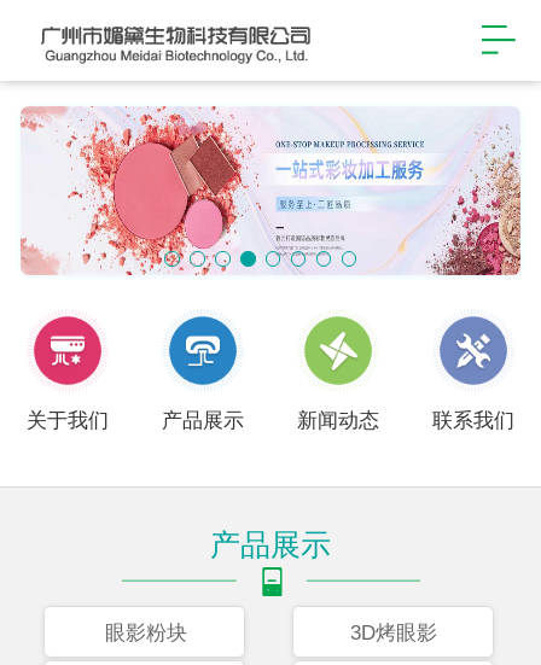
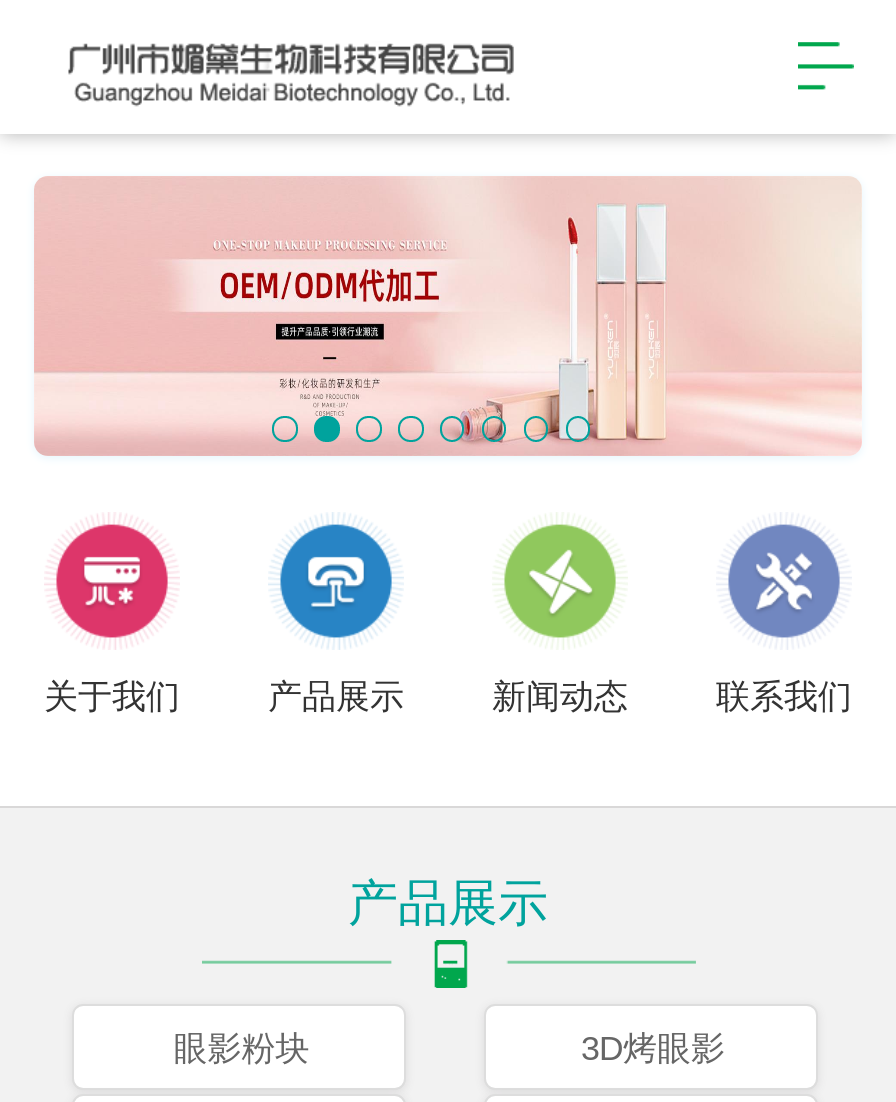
- [image]
+ [image]
